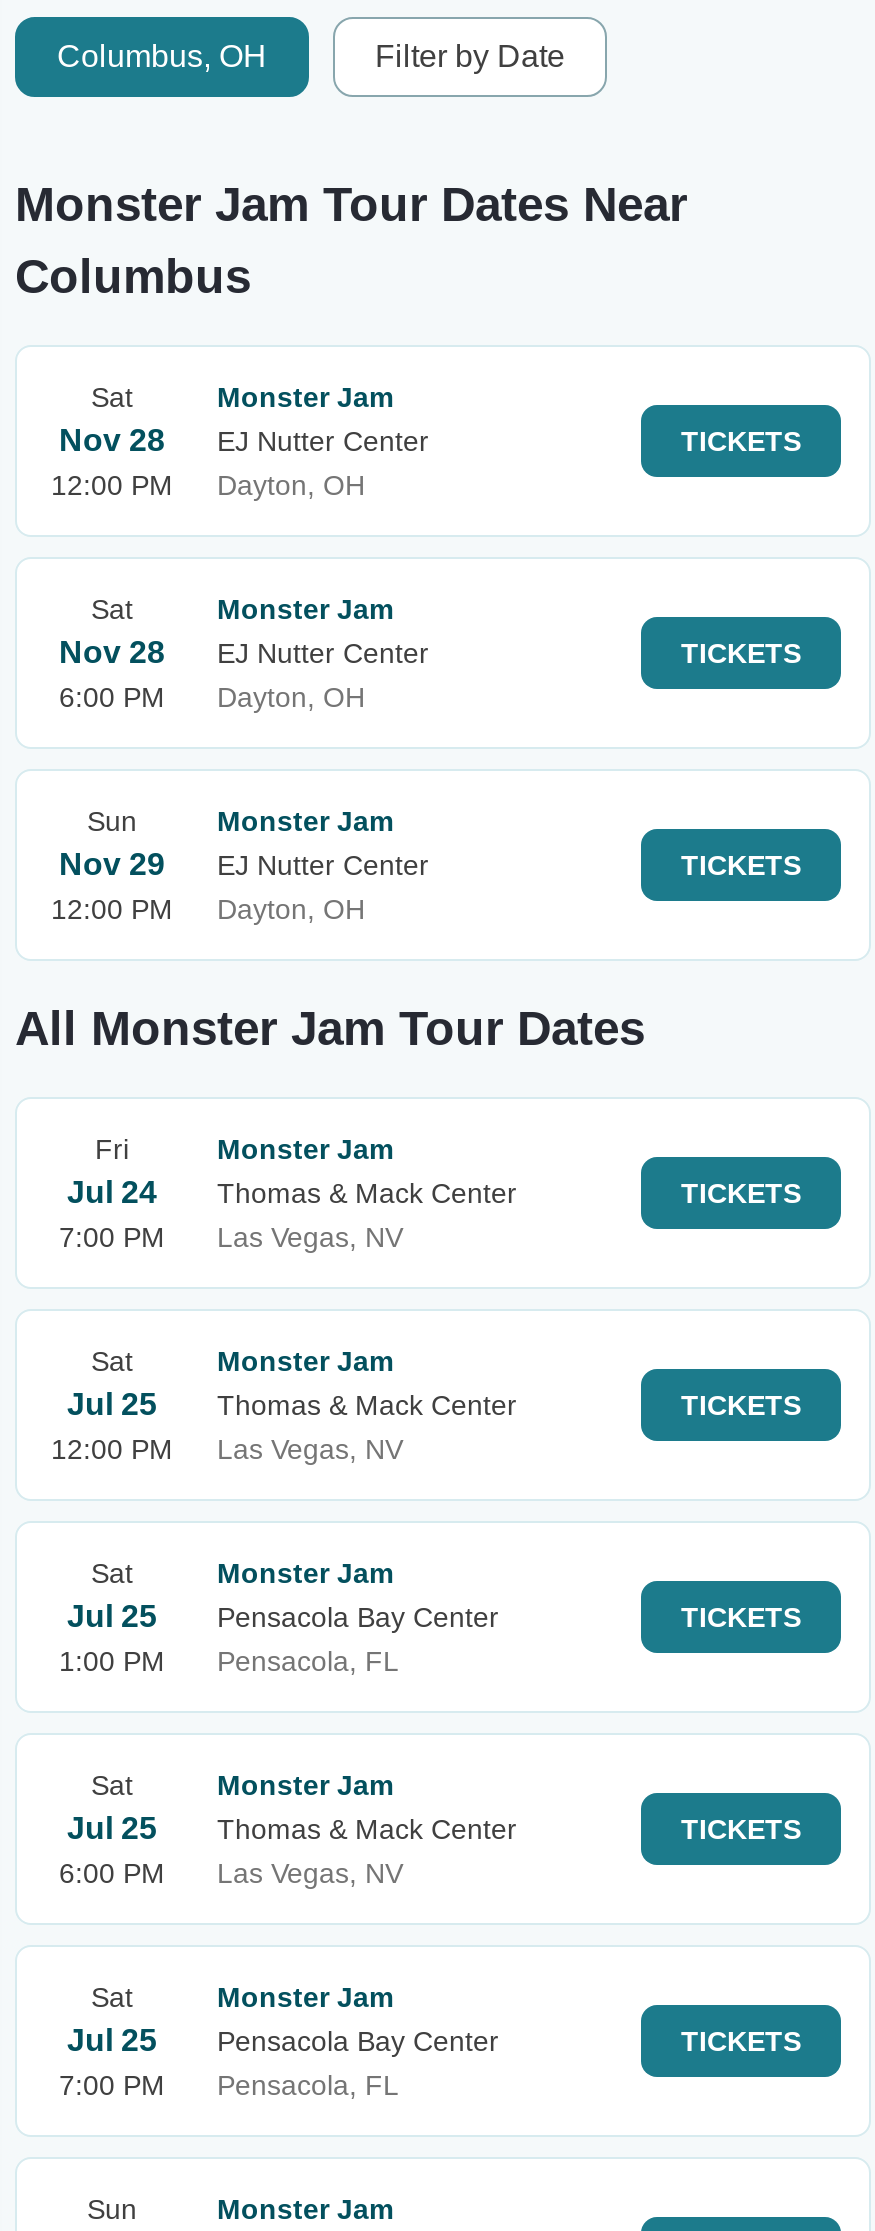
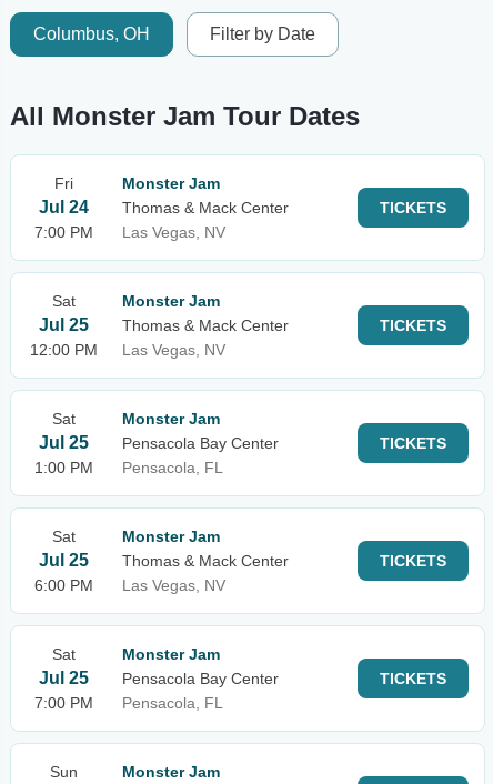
- Monster Jam Tour Dates Near
- Columbus
- Sat
- Nov 28
- 12:00 PM

- Monster Jam
- EJ Nutter Center
- Dayton, OH

- TICKETS

- Sat
- Nov 28
- 6:00 PM

- Monster Jam
- EJ Nutter Center
- Dayton, OH

- TICKETS

- Sun
- Nov 29
- 12:00 PM

- Monster Jam
- EJ Nutter Center
- Dayton, OH

- TICKETS
